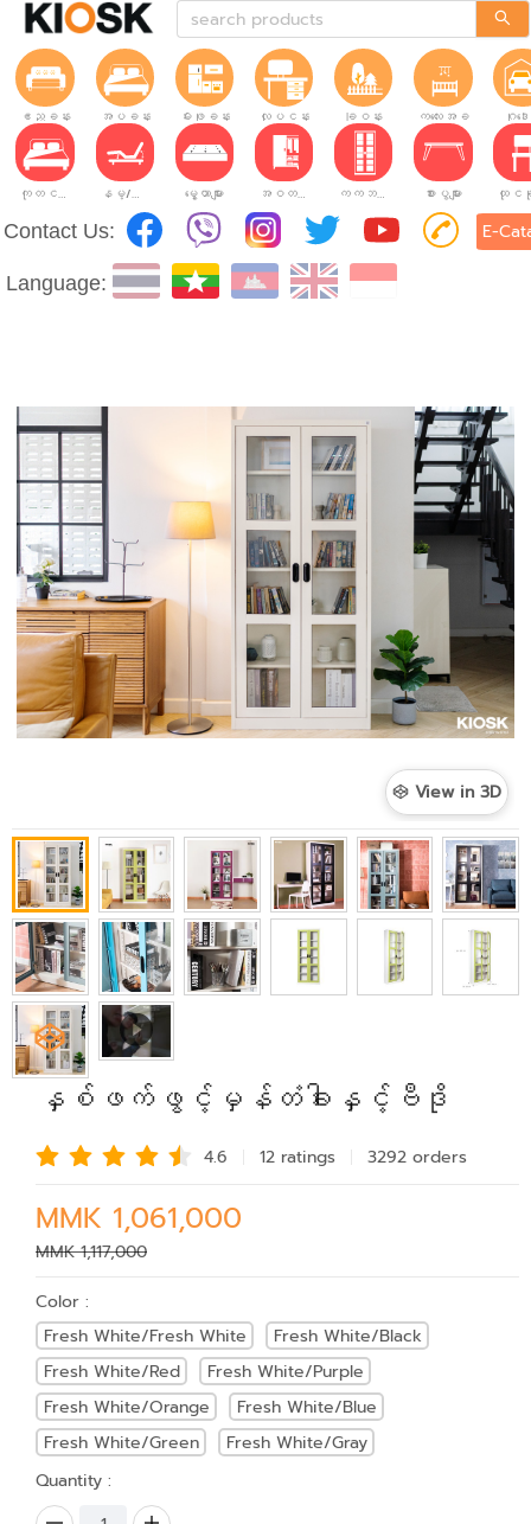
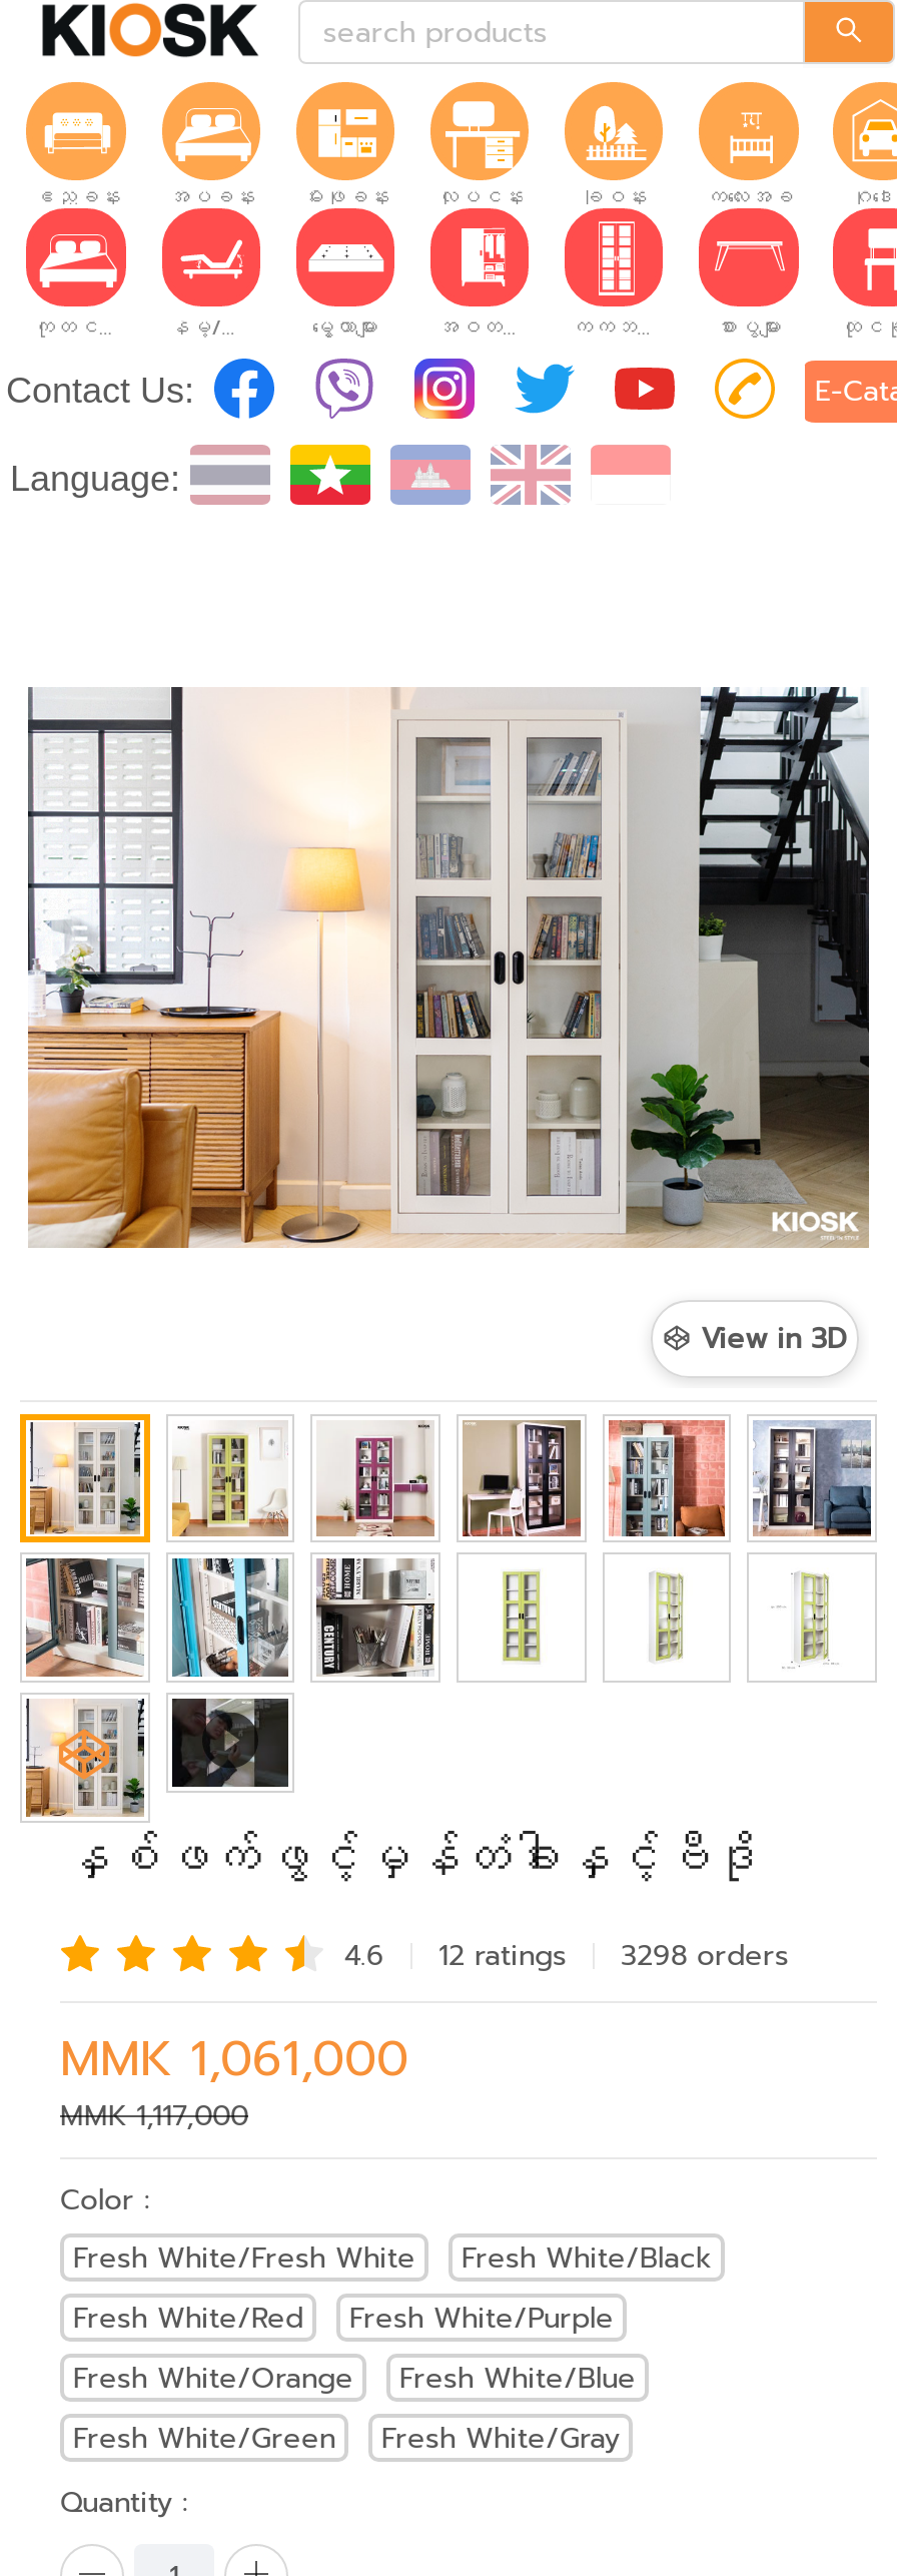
- 4.6 12 ratings 3292 orders
+ 4.6 12 ratings 3298 orders
